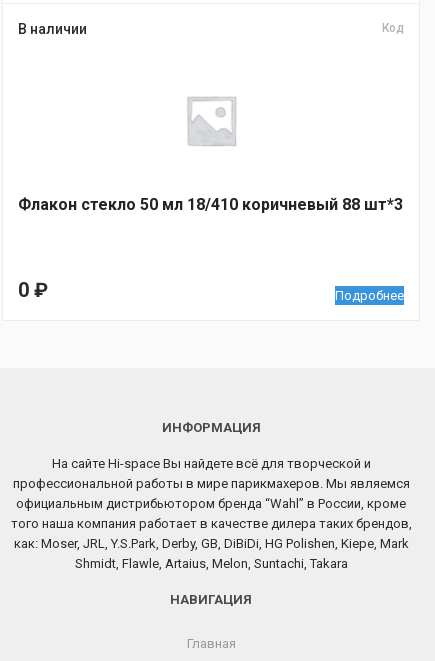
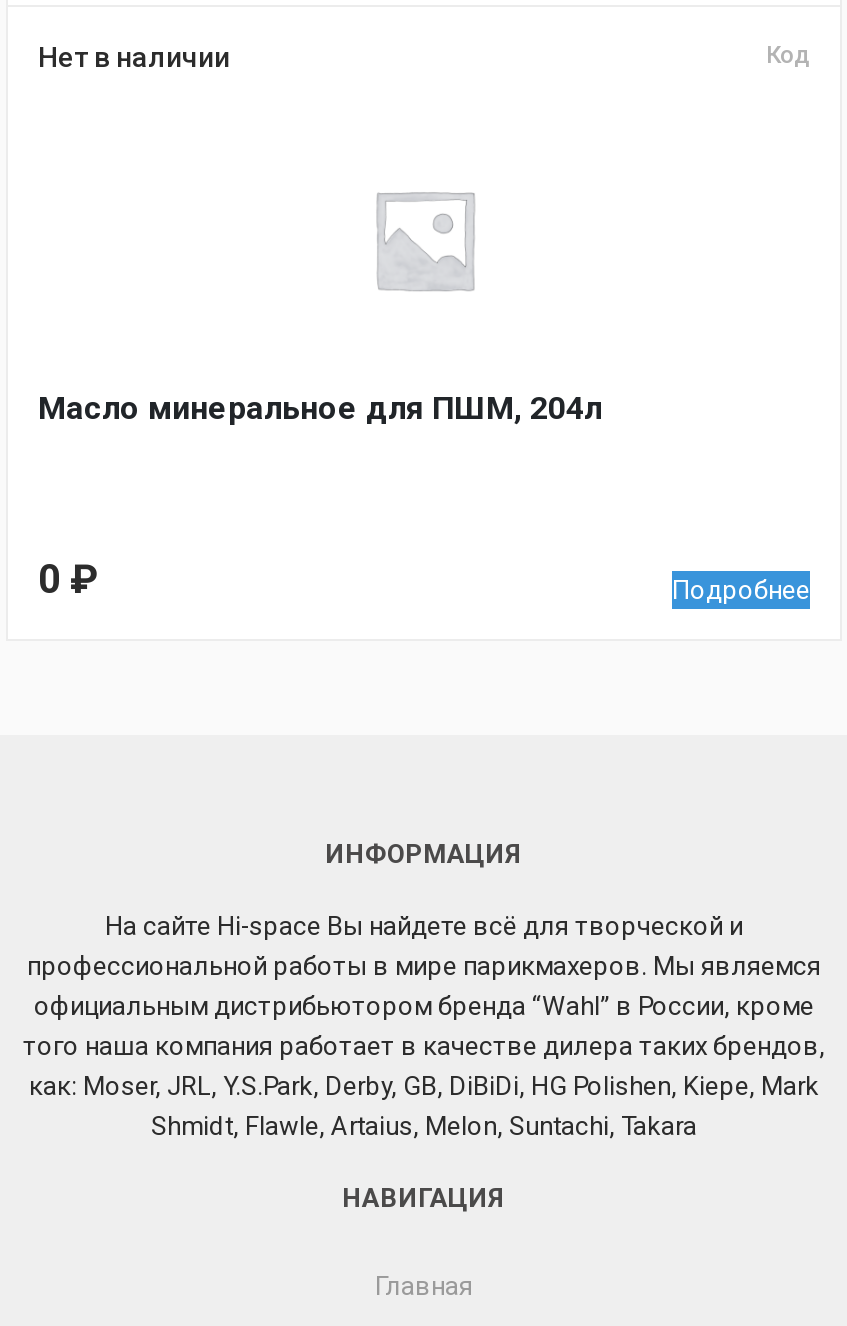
- В наличии
+ Нет в наличии

- Флакон стекло 50 мл 18/410 коричневый 88 шт*3
+ Масло минеральное для ПШМ, 204л
